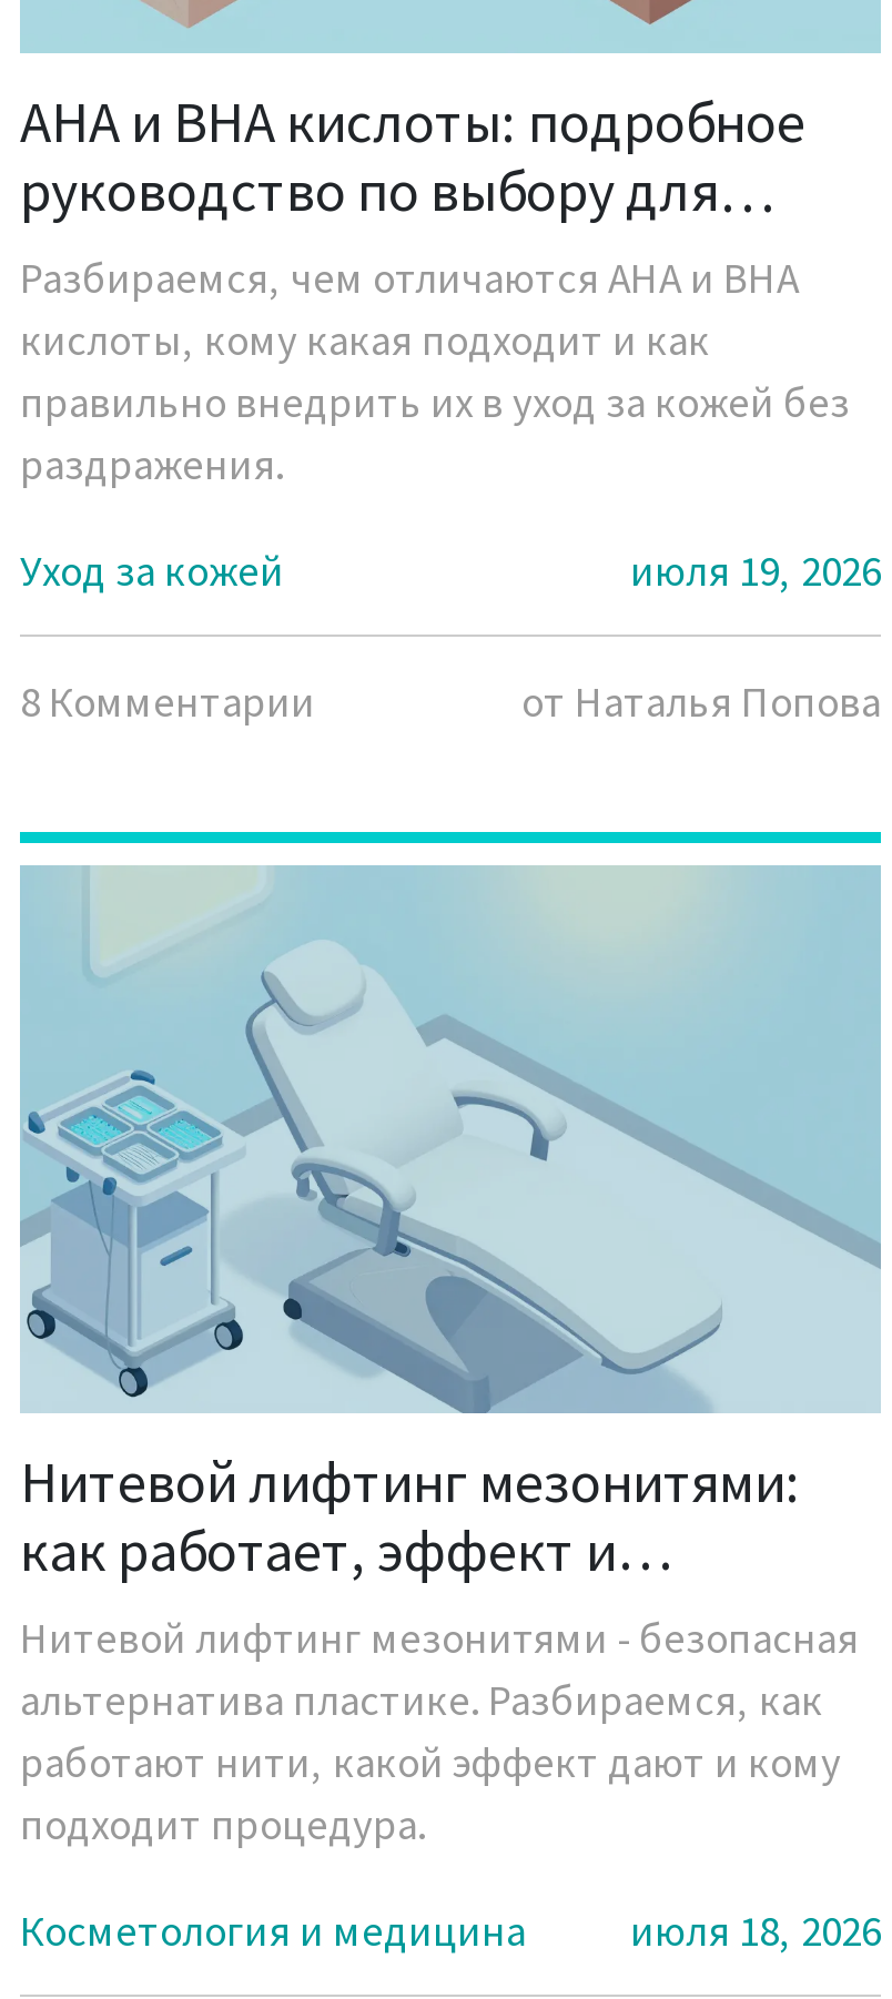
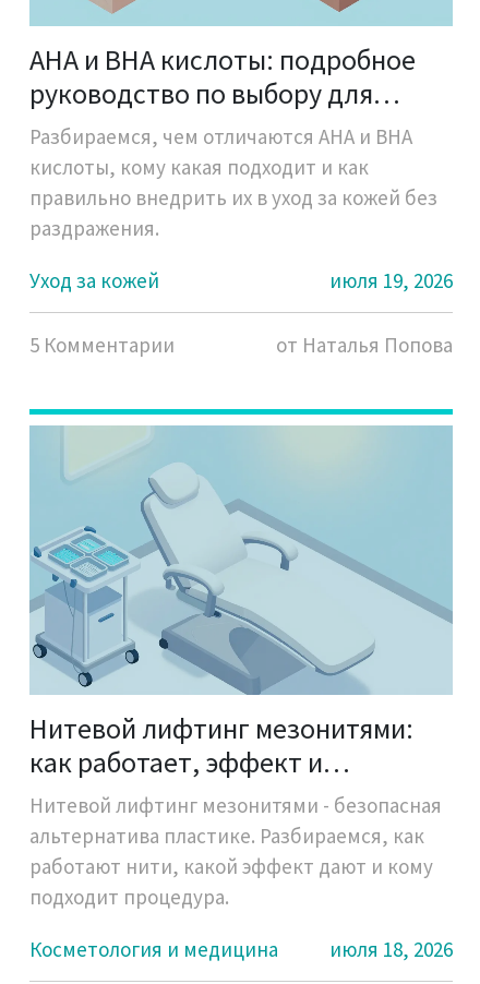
- 8 Комментарии
+ 5 Комментарии
